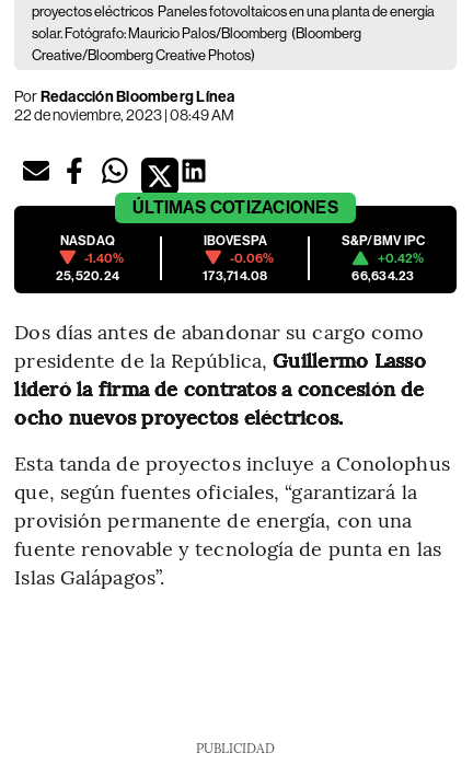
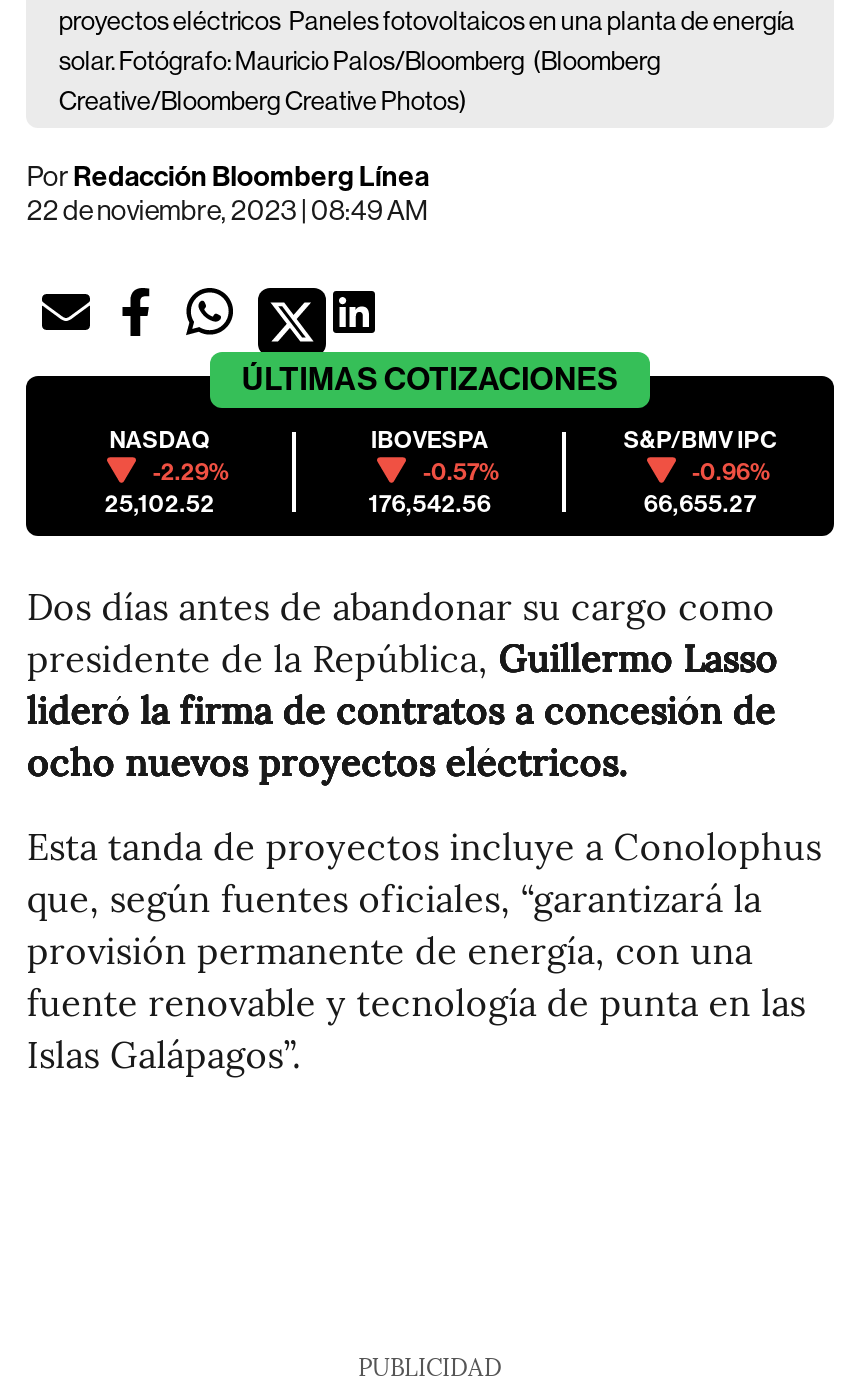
- -1.40%
+ -2.29%

- -0.06%
+ -0.57%

- +0.42%
+ -0.96%

- 25,520.24
+ 25,102.52

- 173,714.08
+ 176,542.56

- 66,634.23
+ 66,655.27
